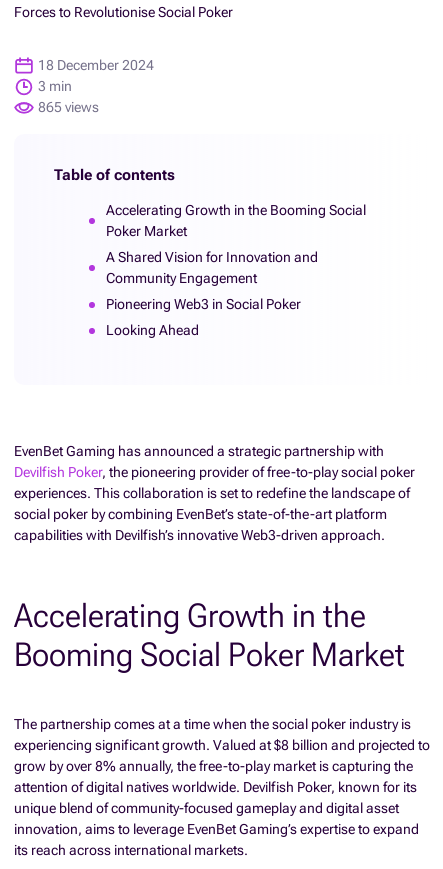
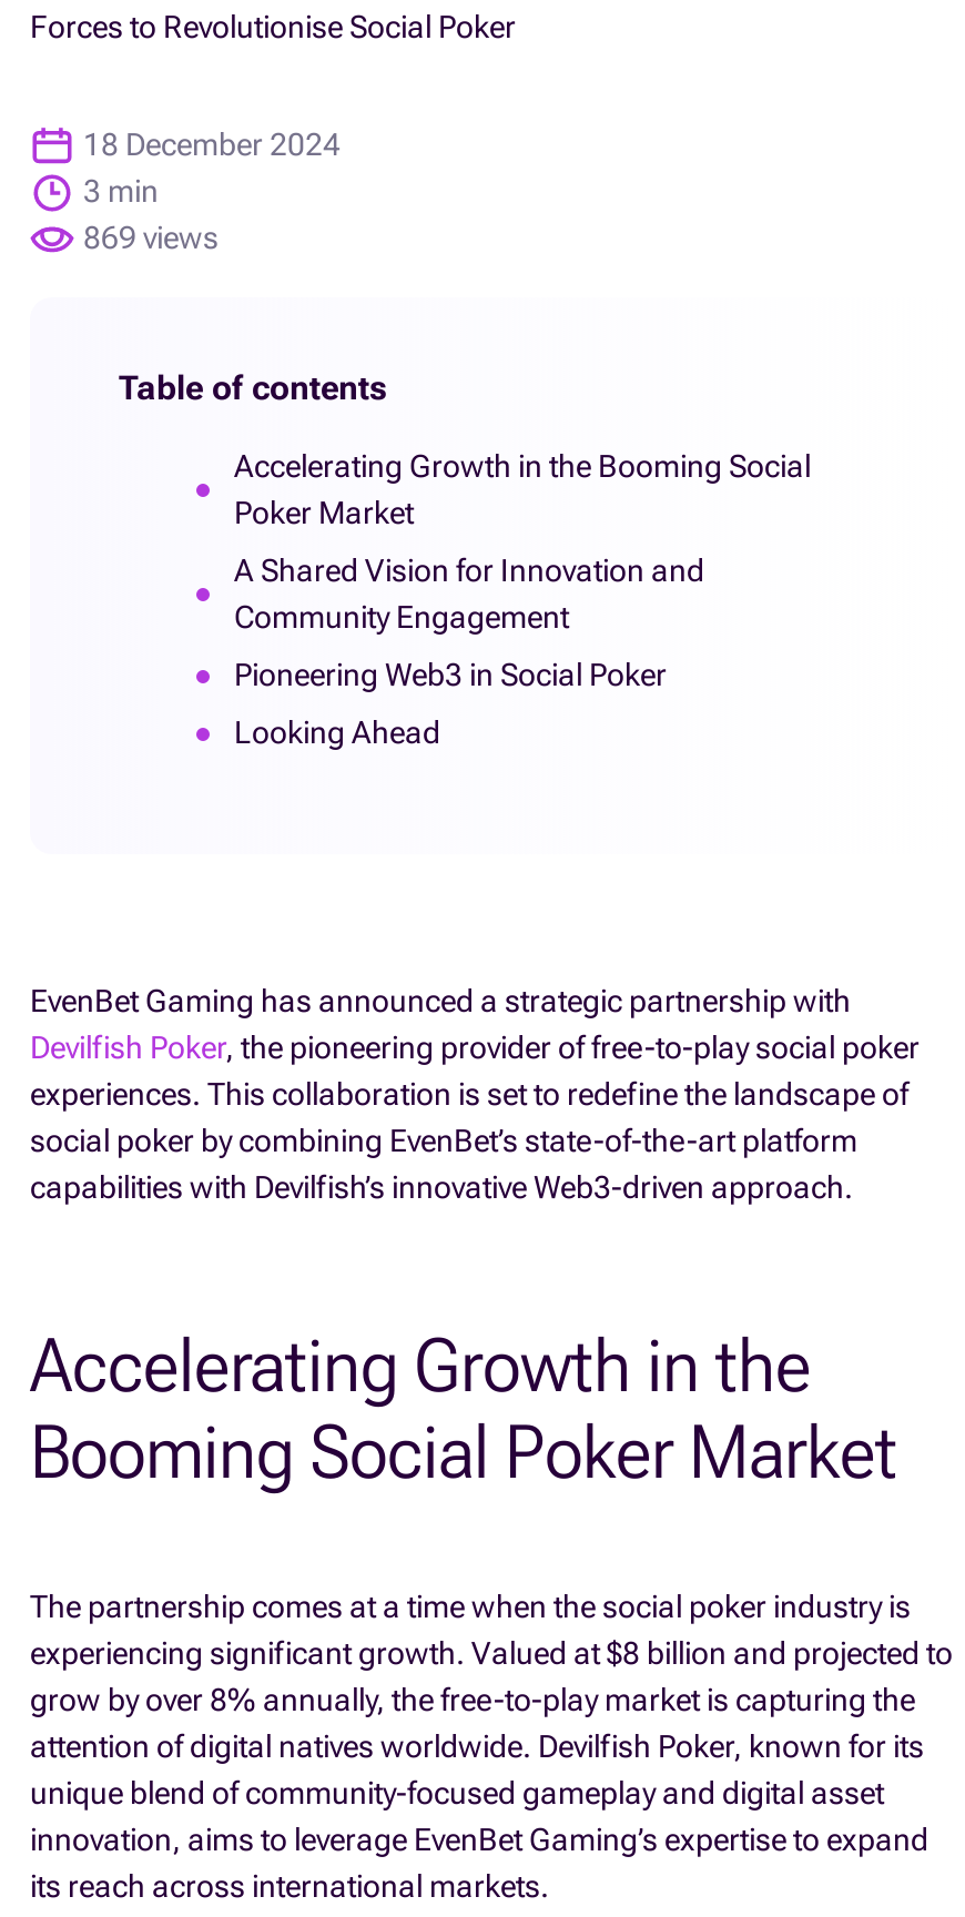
- 865 views
+ 869 views
